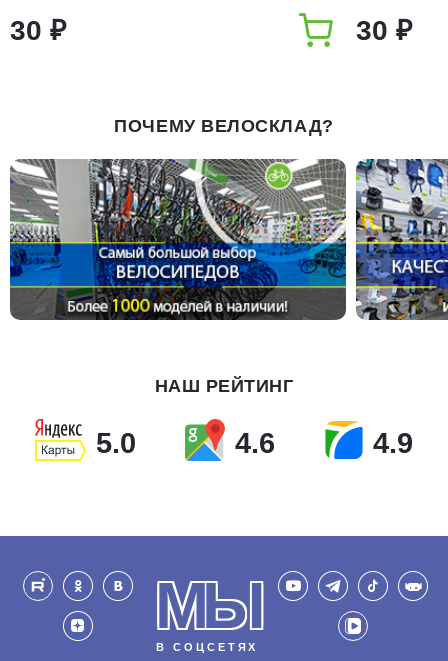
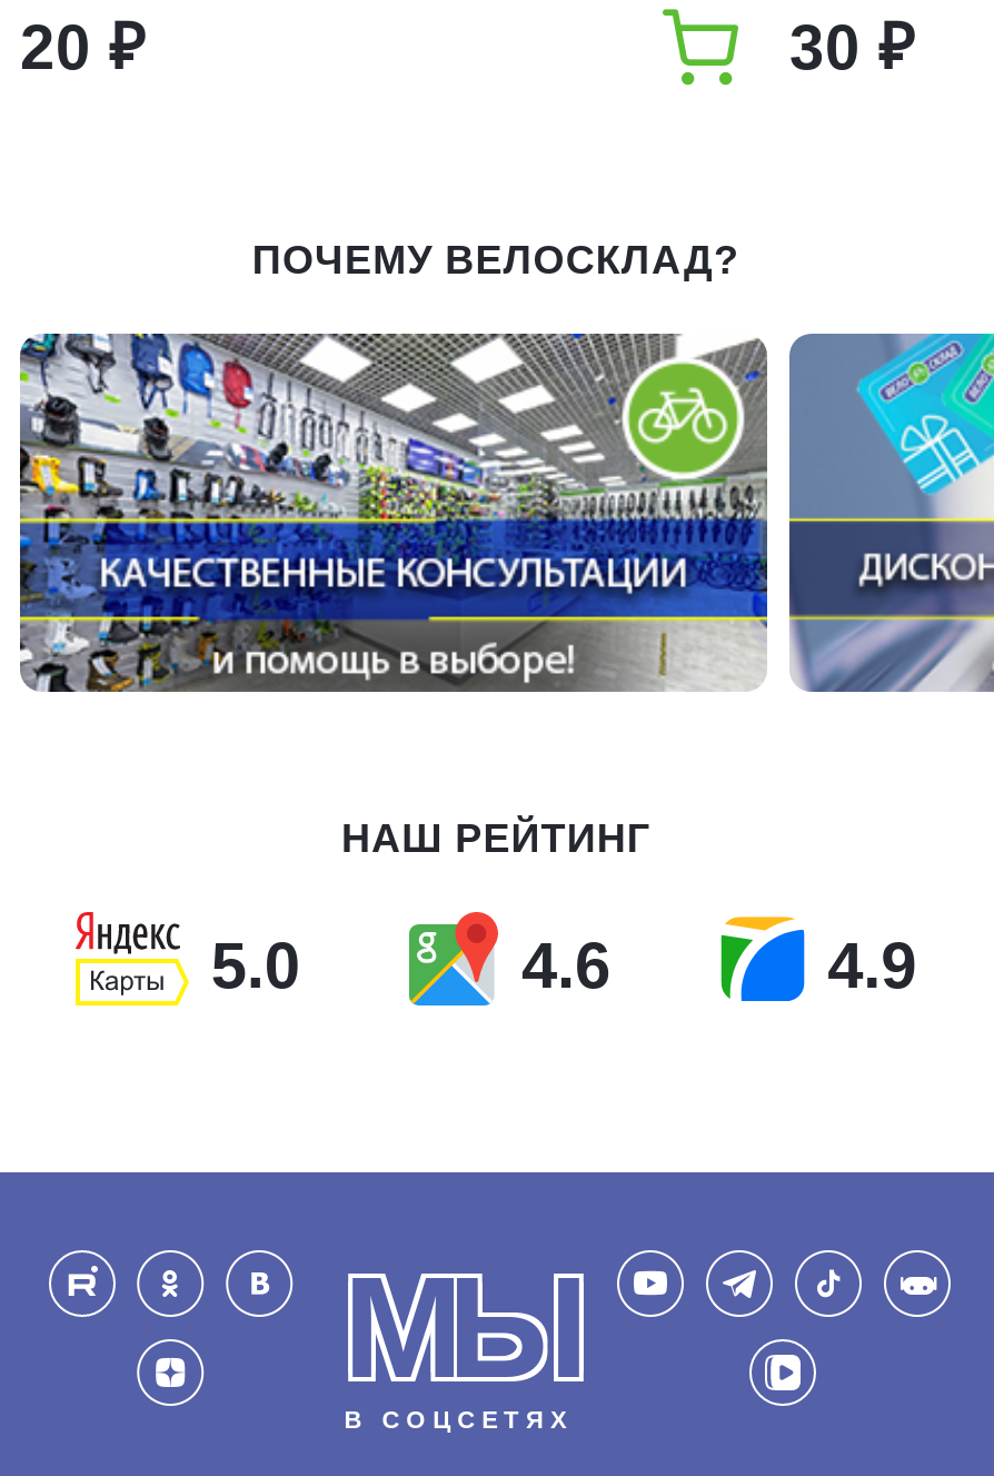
- 30 ₽
+ 20 ₽

- [image]
+ [image]

- [image]
+ [image]
